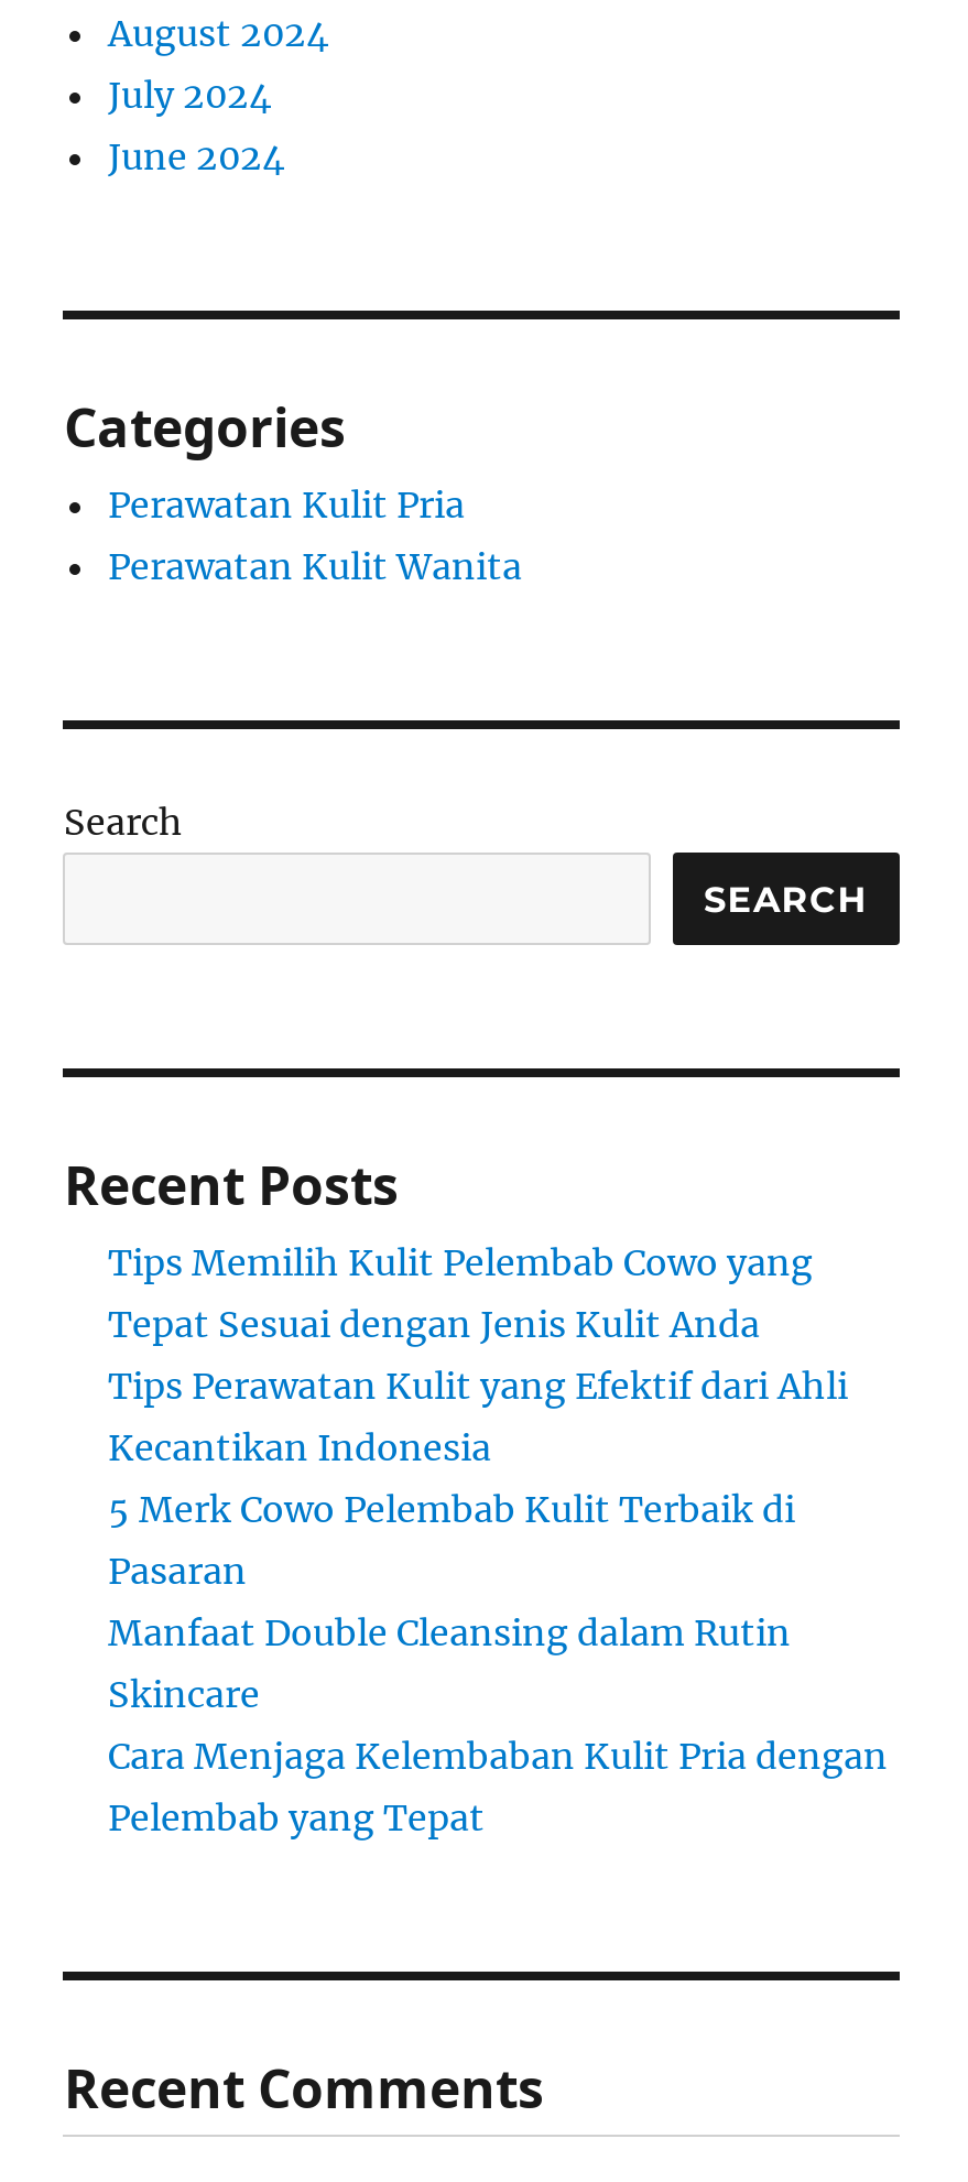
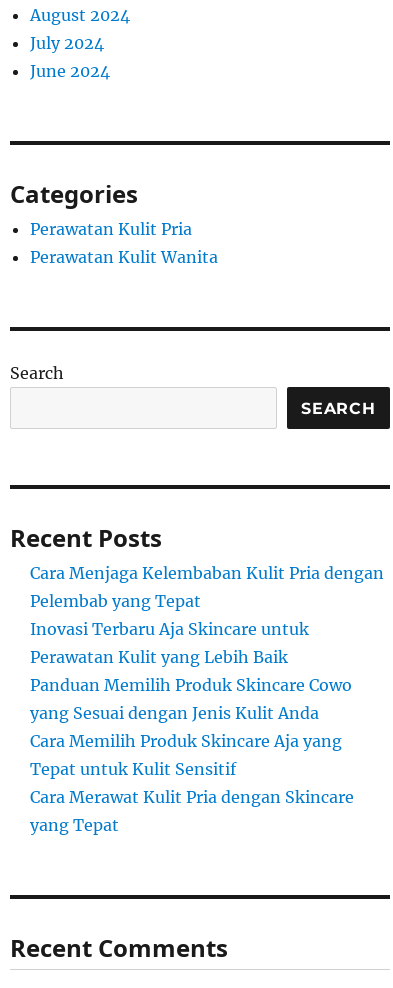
- Tips Memilih Kulit Pelembab Cowo yang
- Tepat Sesuai dengan Jenis Kulit Anda
- Tips Perawatan Kulit yang Efektif dari Ahli
- Kecantikan Indonesia
- 5 Merk Cowo Pelembab Kulit Terbaik di
- Pasaran
- Manfaat Double Cleansing dalam Rutin
- Skincare

moved up: Cara Menjaga Kelembaban Kulit Pria dengan | Pelembab yang Tepat

+ Inovasi Terbaru Aja Skincare untuk
+ Perawatan Kulit yang Lebih Baik
+ Panduan Memilih Produk Skincare Cowo
+ yang Sesuai dengan Jenis Kulit Anda
+ Cara Memilih Produk Skincare Aja yang
+ Tepat untuk Kulit Sensitif
+ Cara Merawat Kulit Pria dengan Skincare
+ yang Tepat
